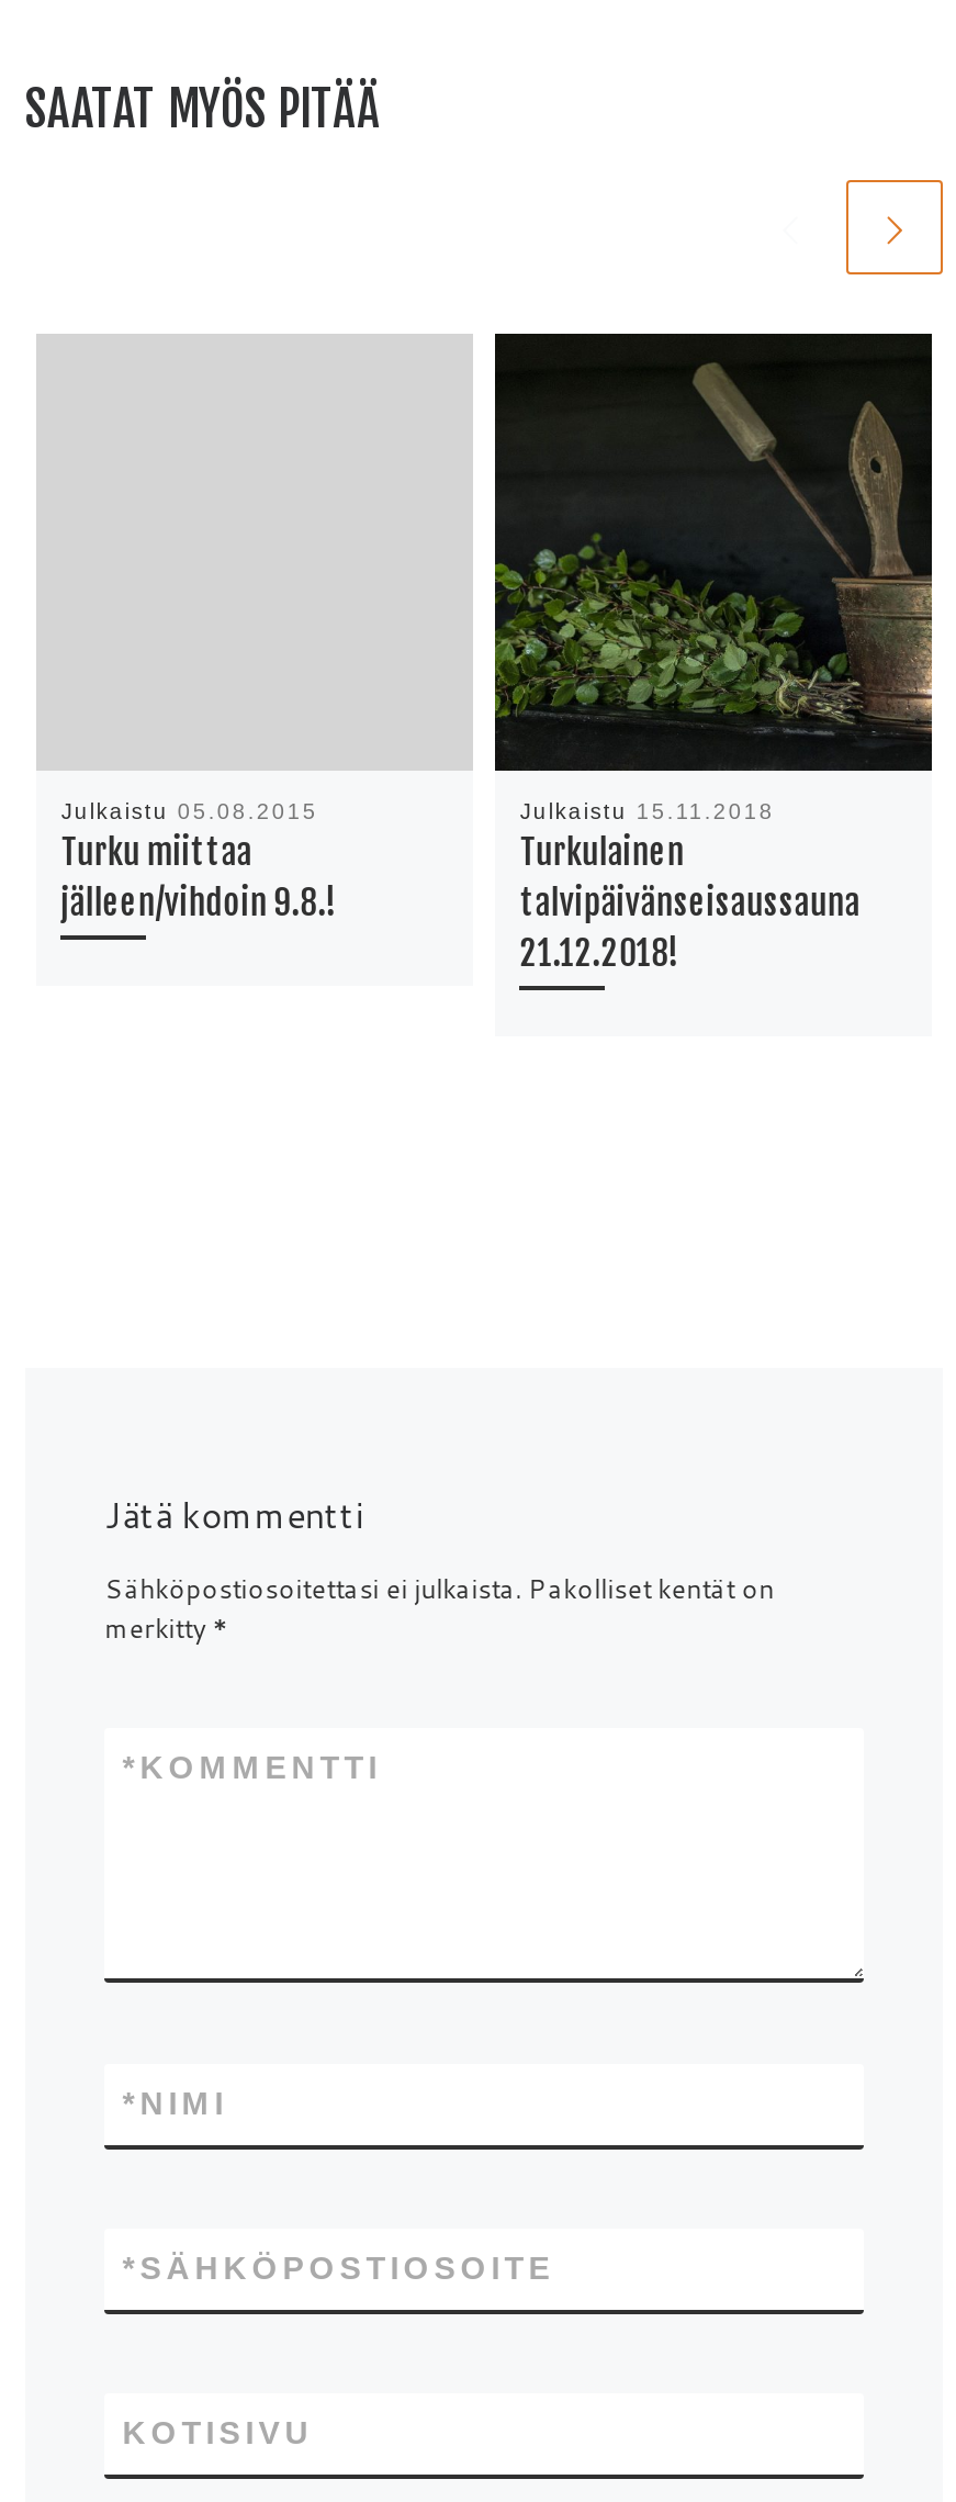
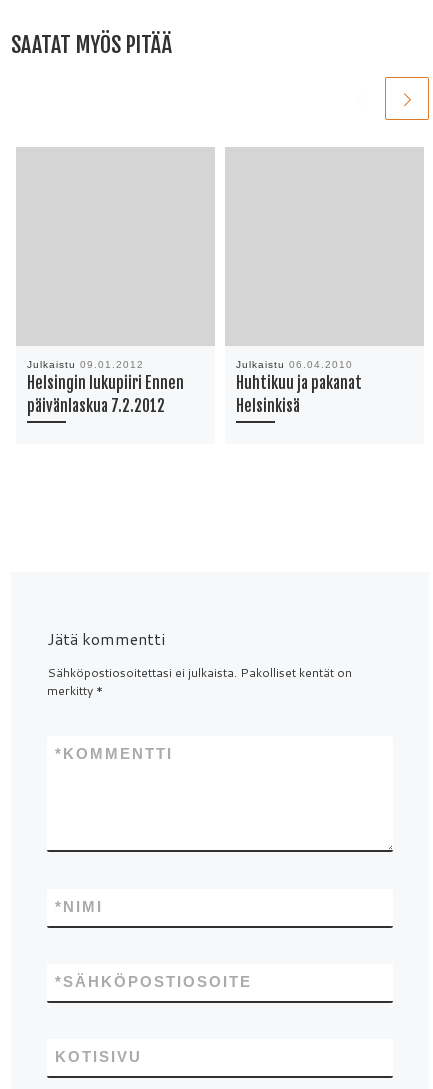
- [image]

- Julkaistu 05.08.2015
- Turku miittaa
- jälleen/vihdoin 9.8.!
+ Julkaistu 09.01.2012
+ Helsingin lukupiiri Ennen
+ päivänlaskua 7.2.2012

- Julkaistu 15.11.2018
- Turkulainen
- talvipäivänseisaussauna
- 21.12.2018!
+ Julkaistu 06.04.2010
+ Huhtikuu ja pakanat
+ Helsinkisä
